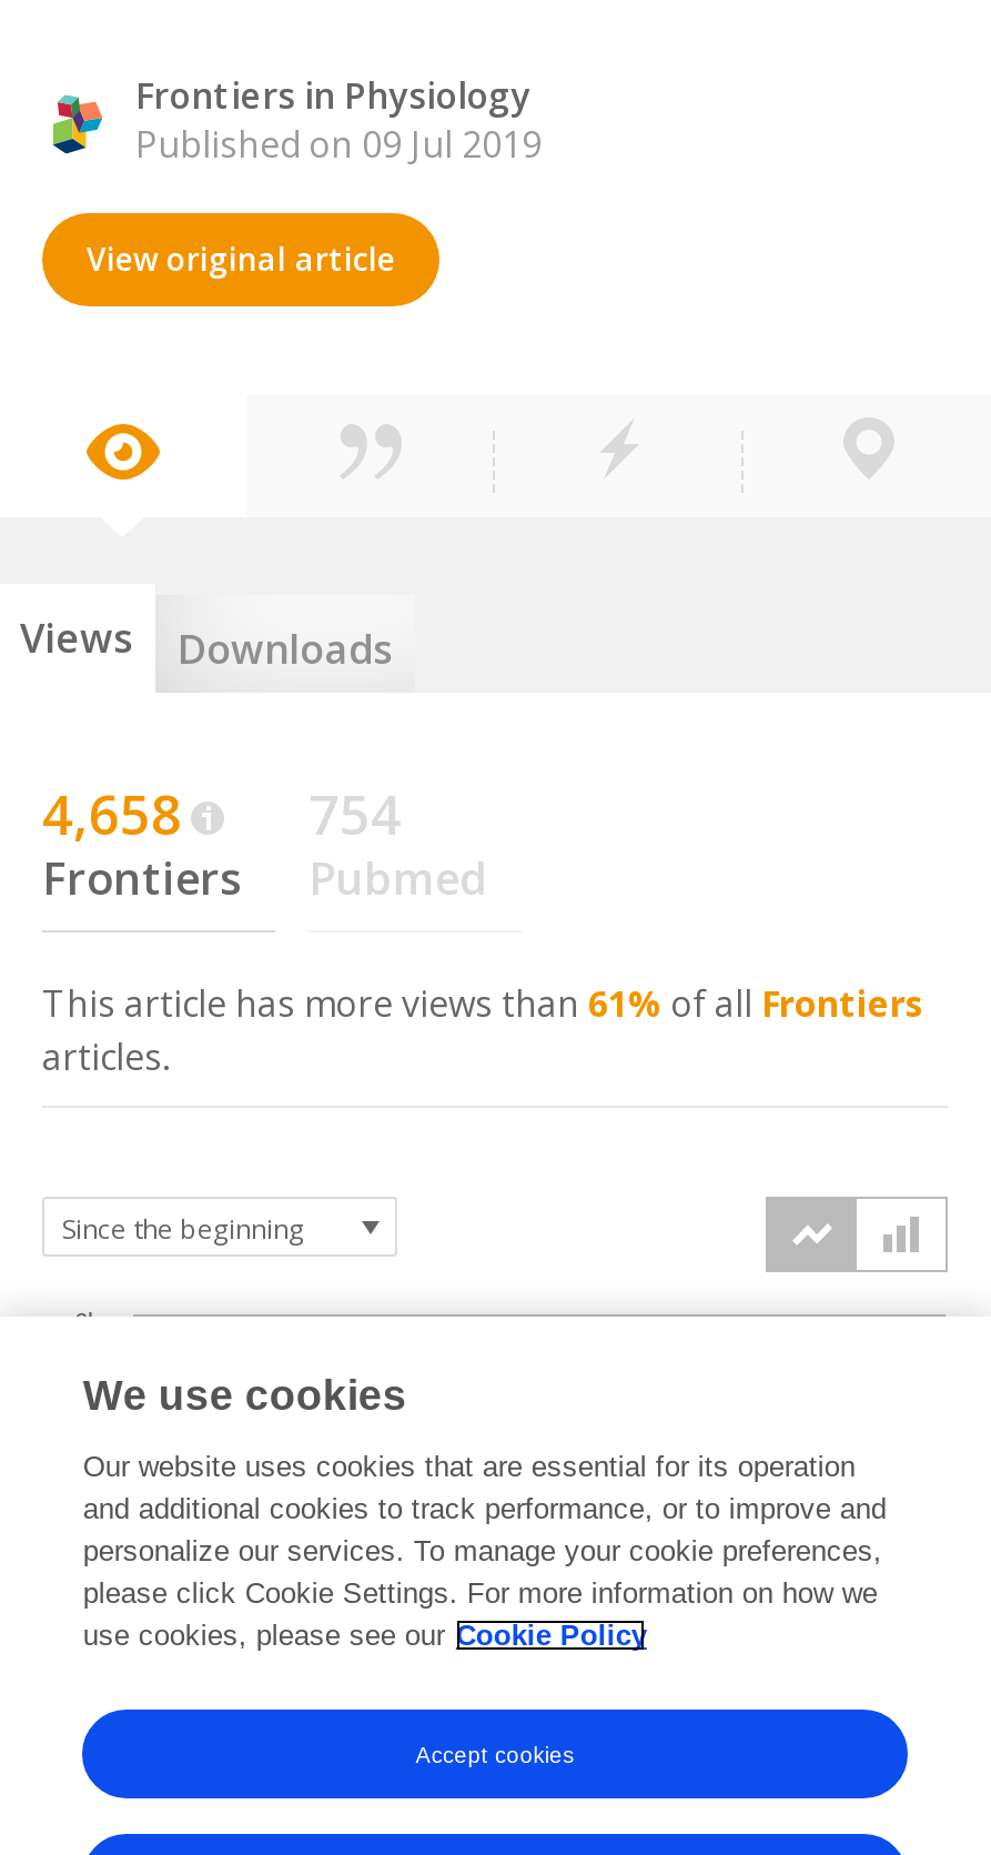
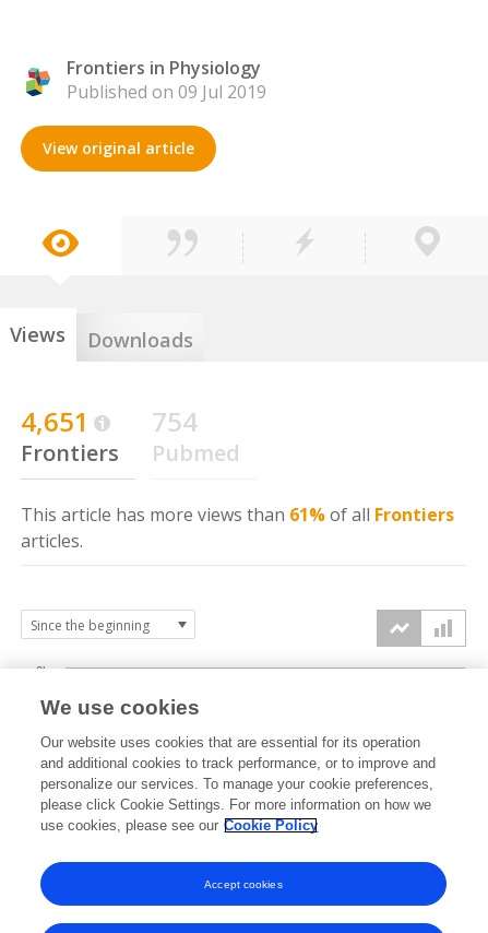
- 4,658
+ 4,651
